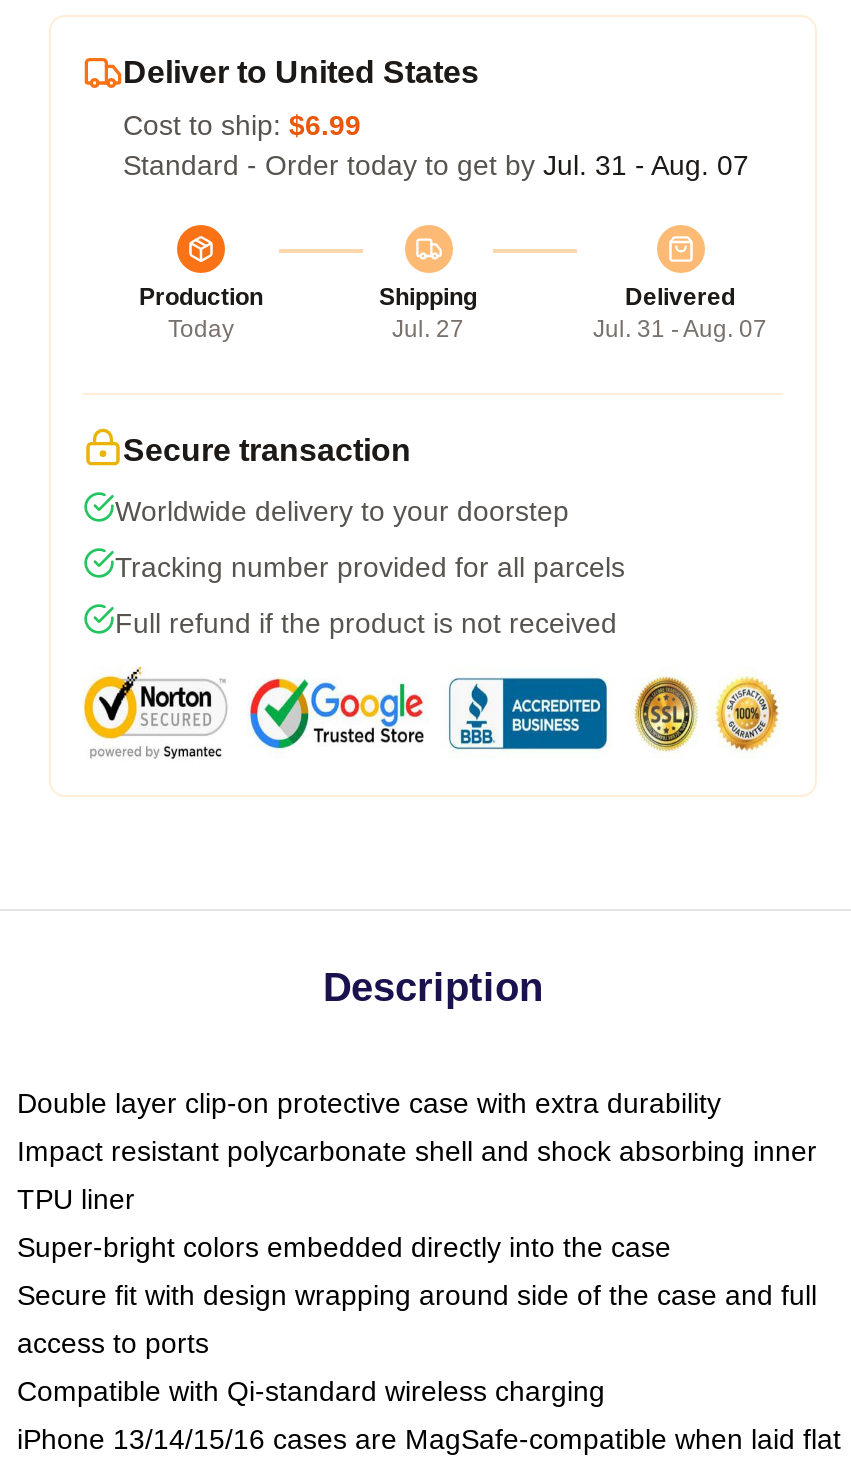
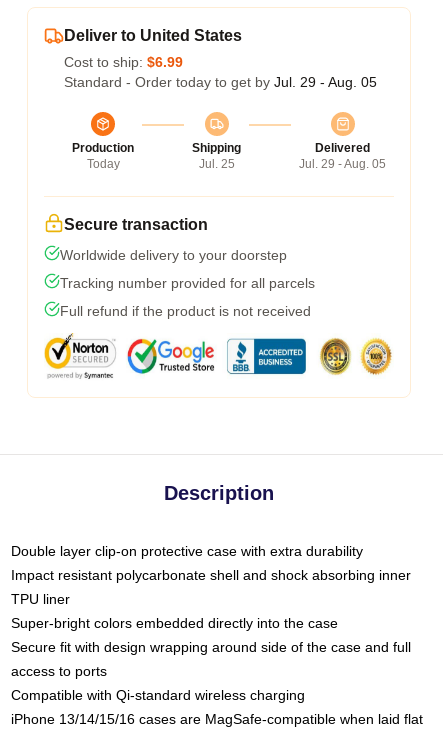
- Standard - Order today to get by Jul. 31 - Aug. 07
+ Standard - Order today to get by Jul. 29 - Aug. 05

- Jul. 27
+ Jul. 25

- Jul. 31 - Aug. 07
+ Jul. 29 - Aug. 05
